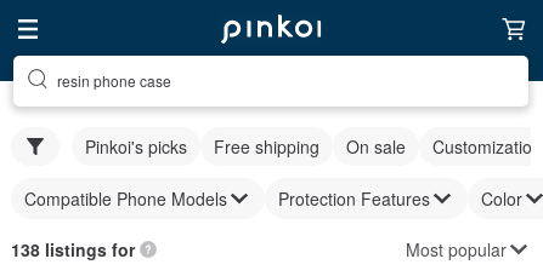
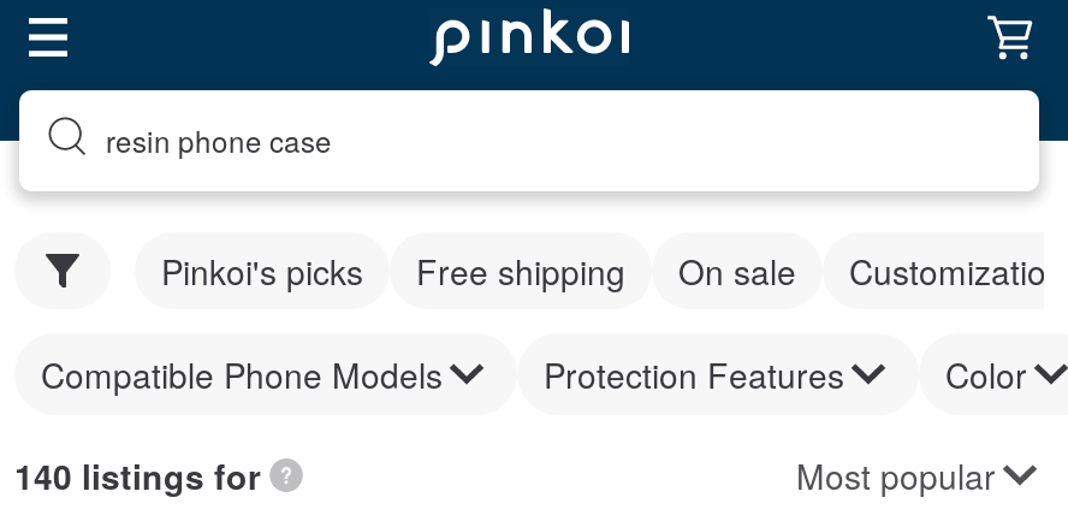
- 138 listings for
+ 140 listings for
